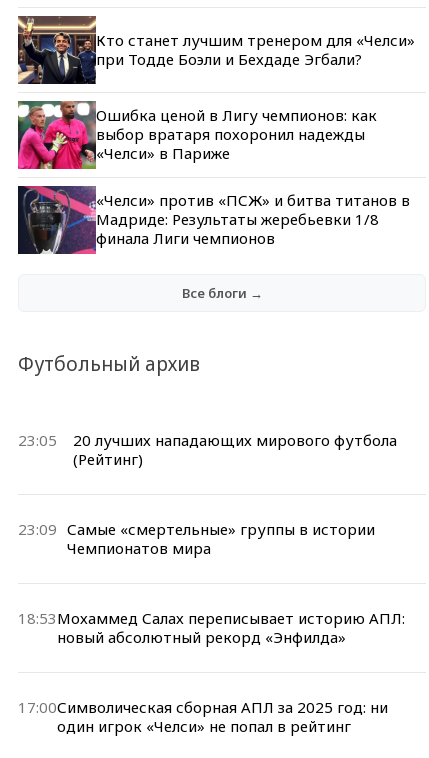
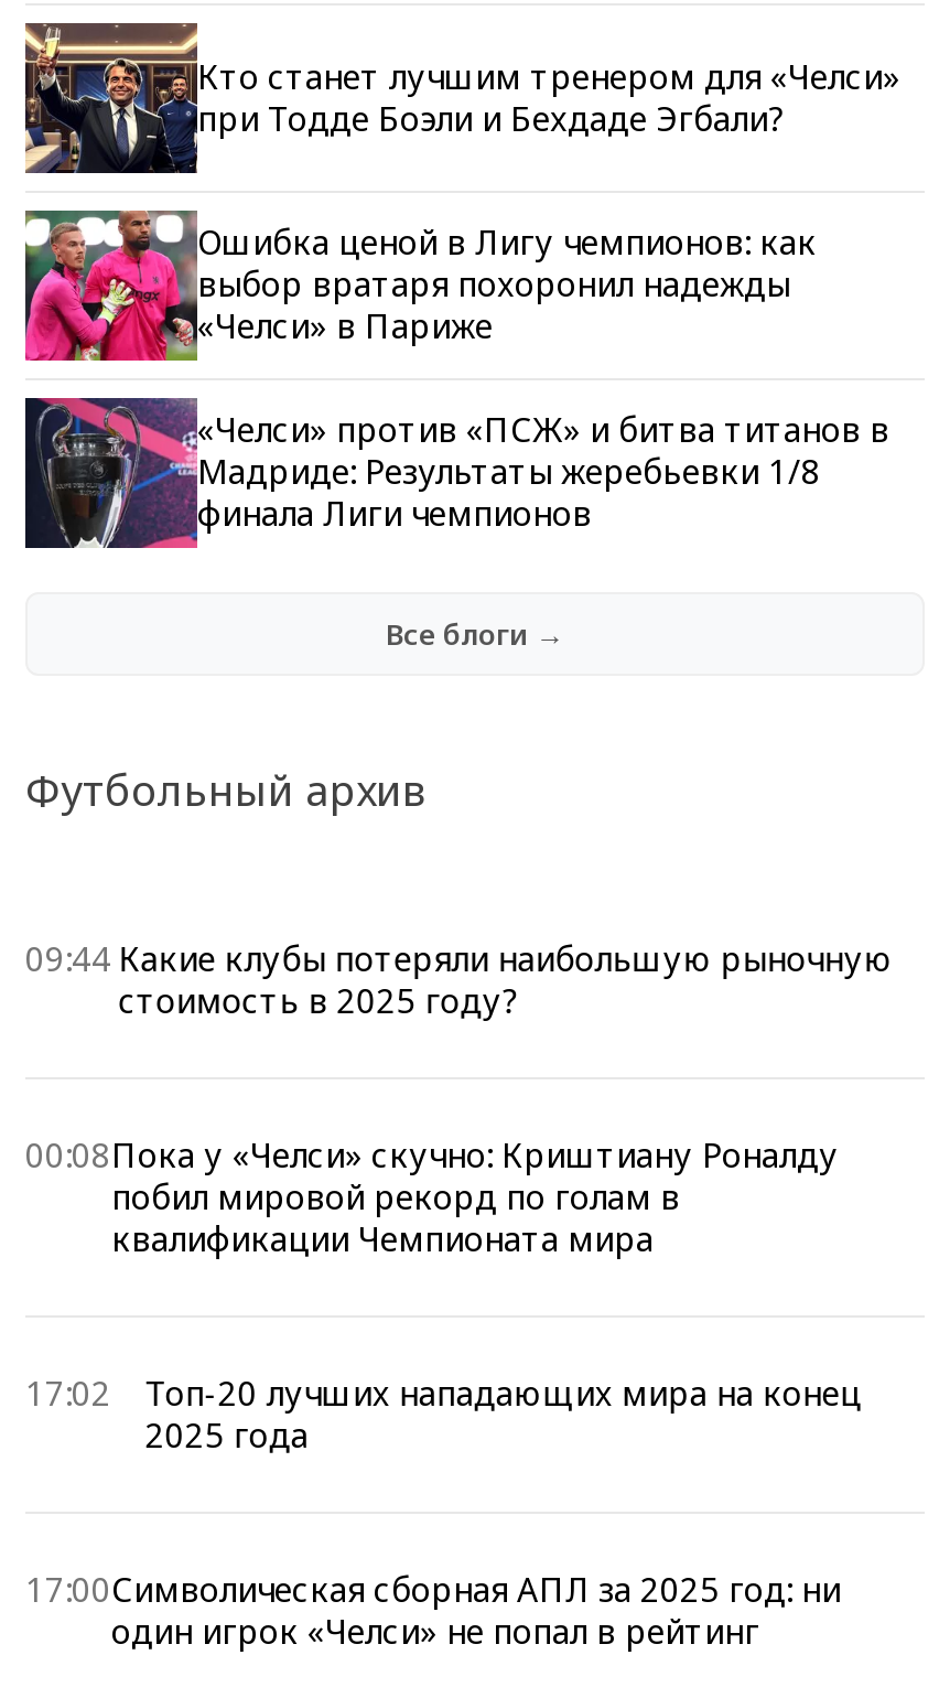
- 23:05
- 20 лучших нападающих мирового футбола
- (Рейтинг)
+ 09:44 Какие клубы потеряли наибольшую рыночную
+ стоимость в 2025 году?

- 23:09 Самые «смертельные» группы в истории
- Чемпионатов мира
+ 00:08Пока у «Челси» скучно: Криштиану Роналду
+ побил мировой рекорд по голам в
+ квалификации Чемпионата мира

- 18:53 Мохаммед Салах переписывает историю АПЛ:
- новый абсолютный рекорд «Энфилда»
+ 17:02
+ Топ-20 лучших нападающих мира на конец
+ 2025 года
